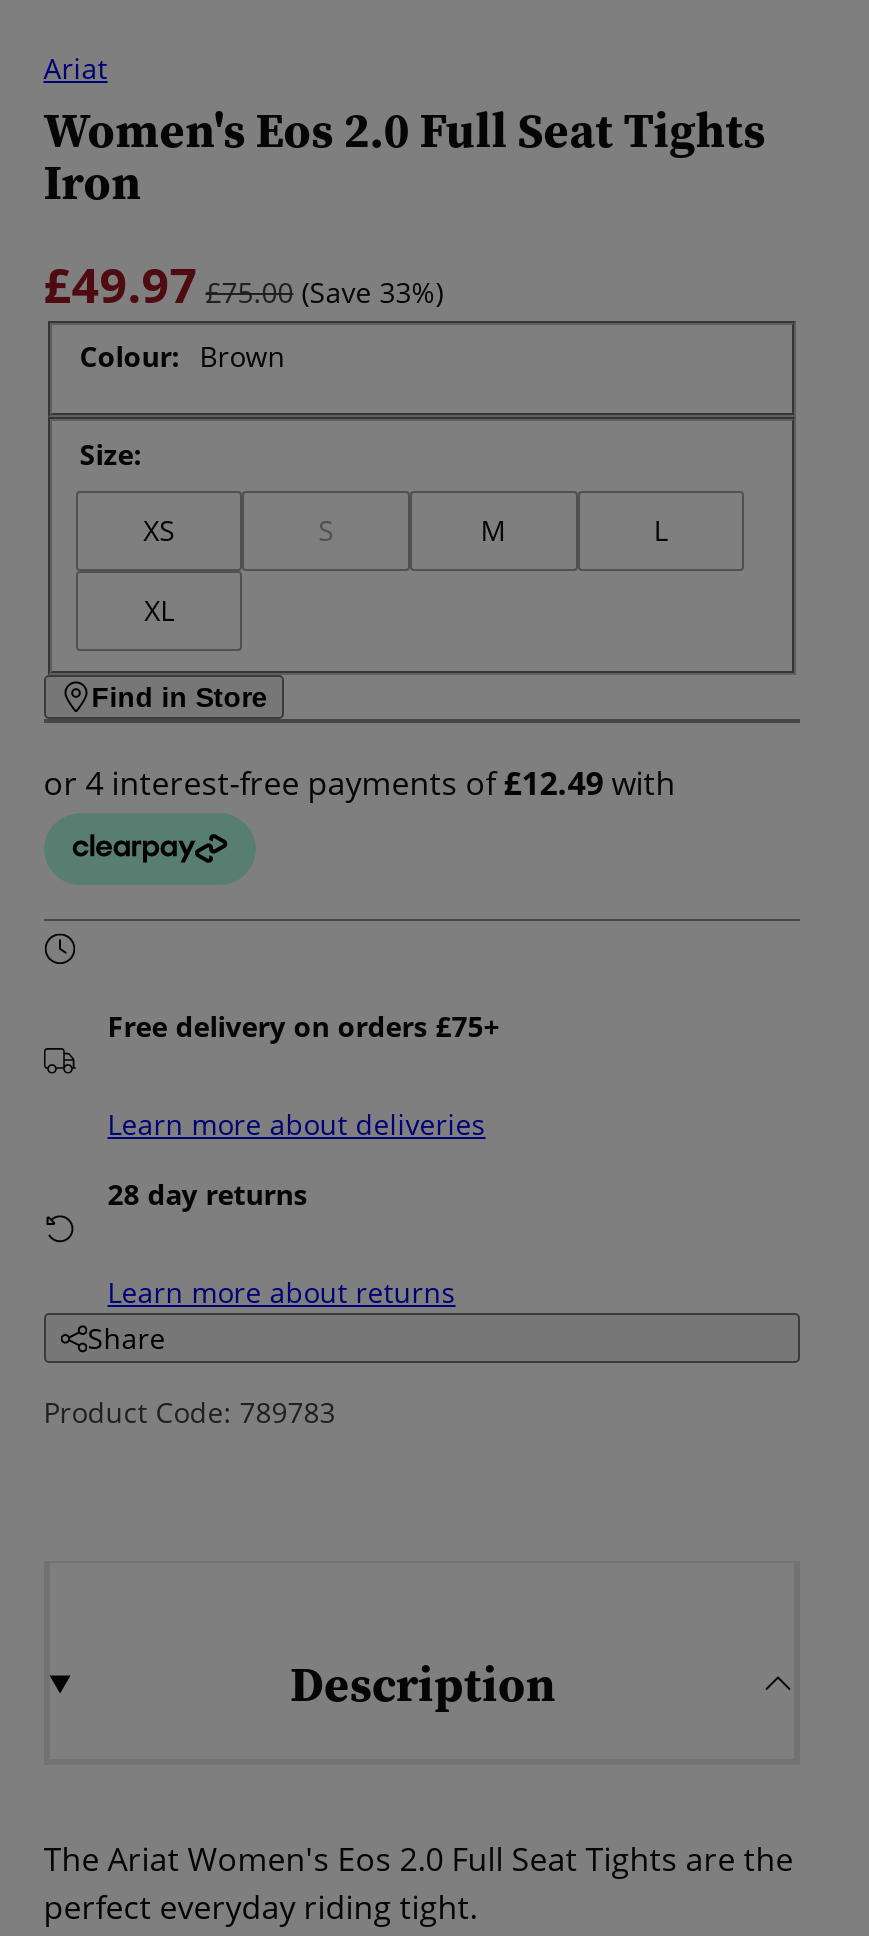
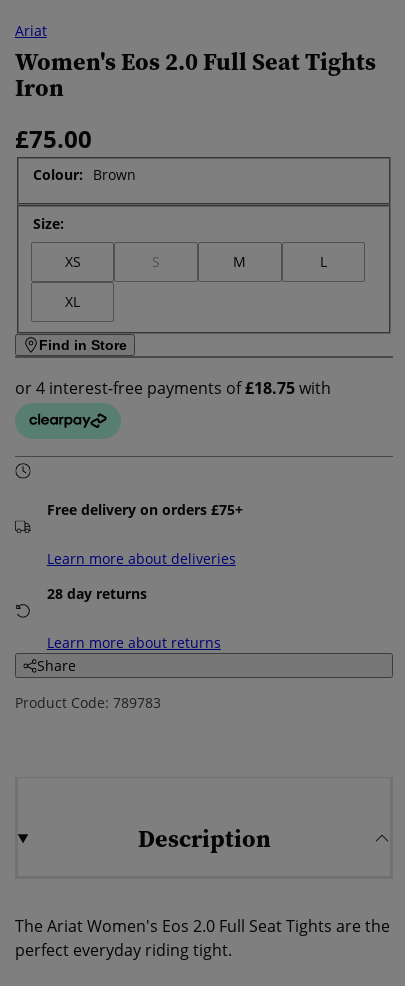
- £49.97 £75.00 (Save 33%)
+ £75.00
